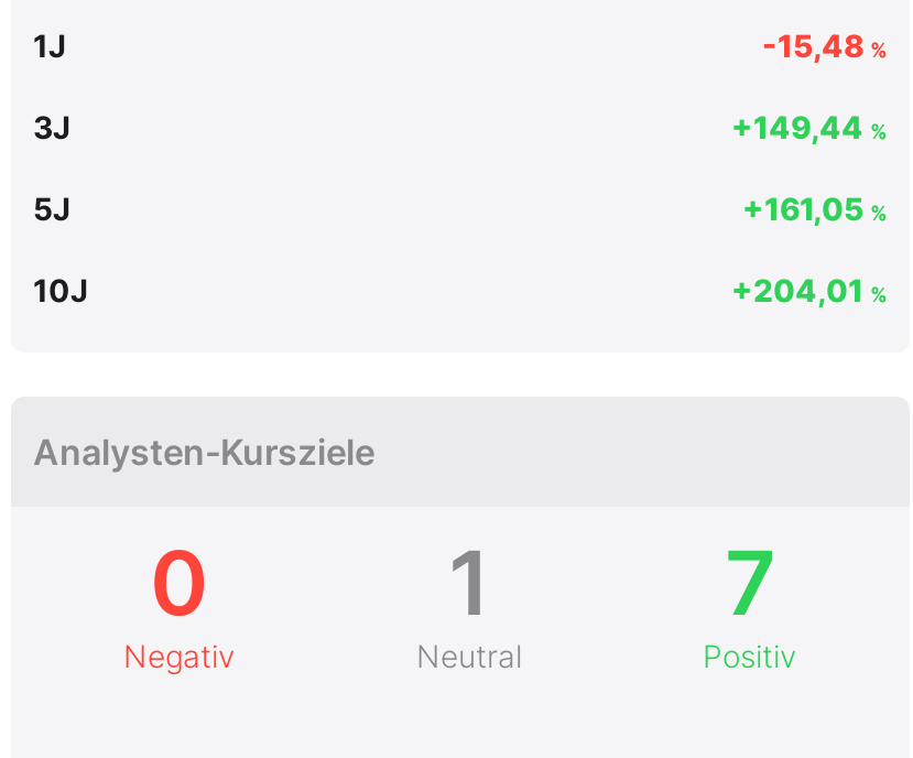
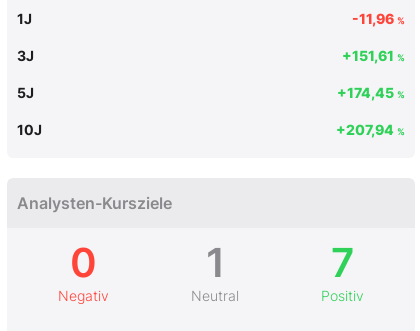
- -15,48%
+ -11,96%

- +149,44%
+ +151,61%

- +161,05%
+ +174,45%

- +204,01%
+ +207,94%
